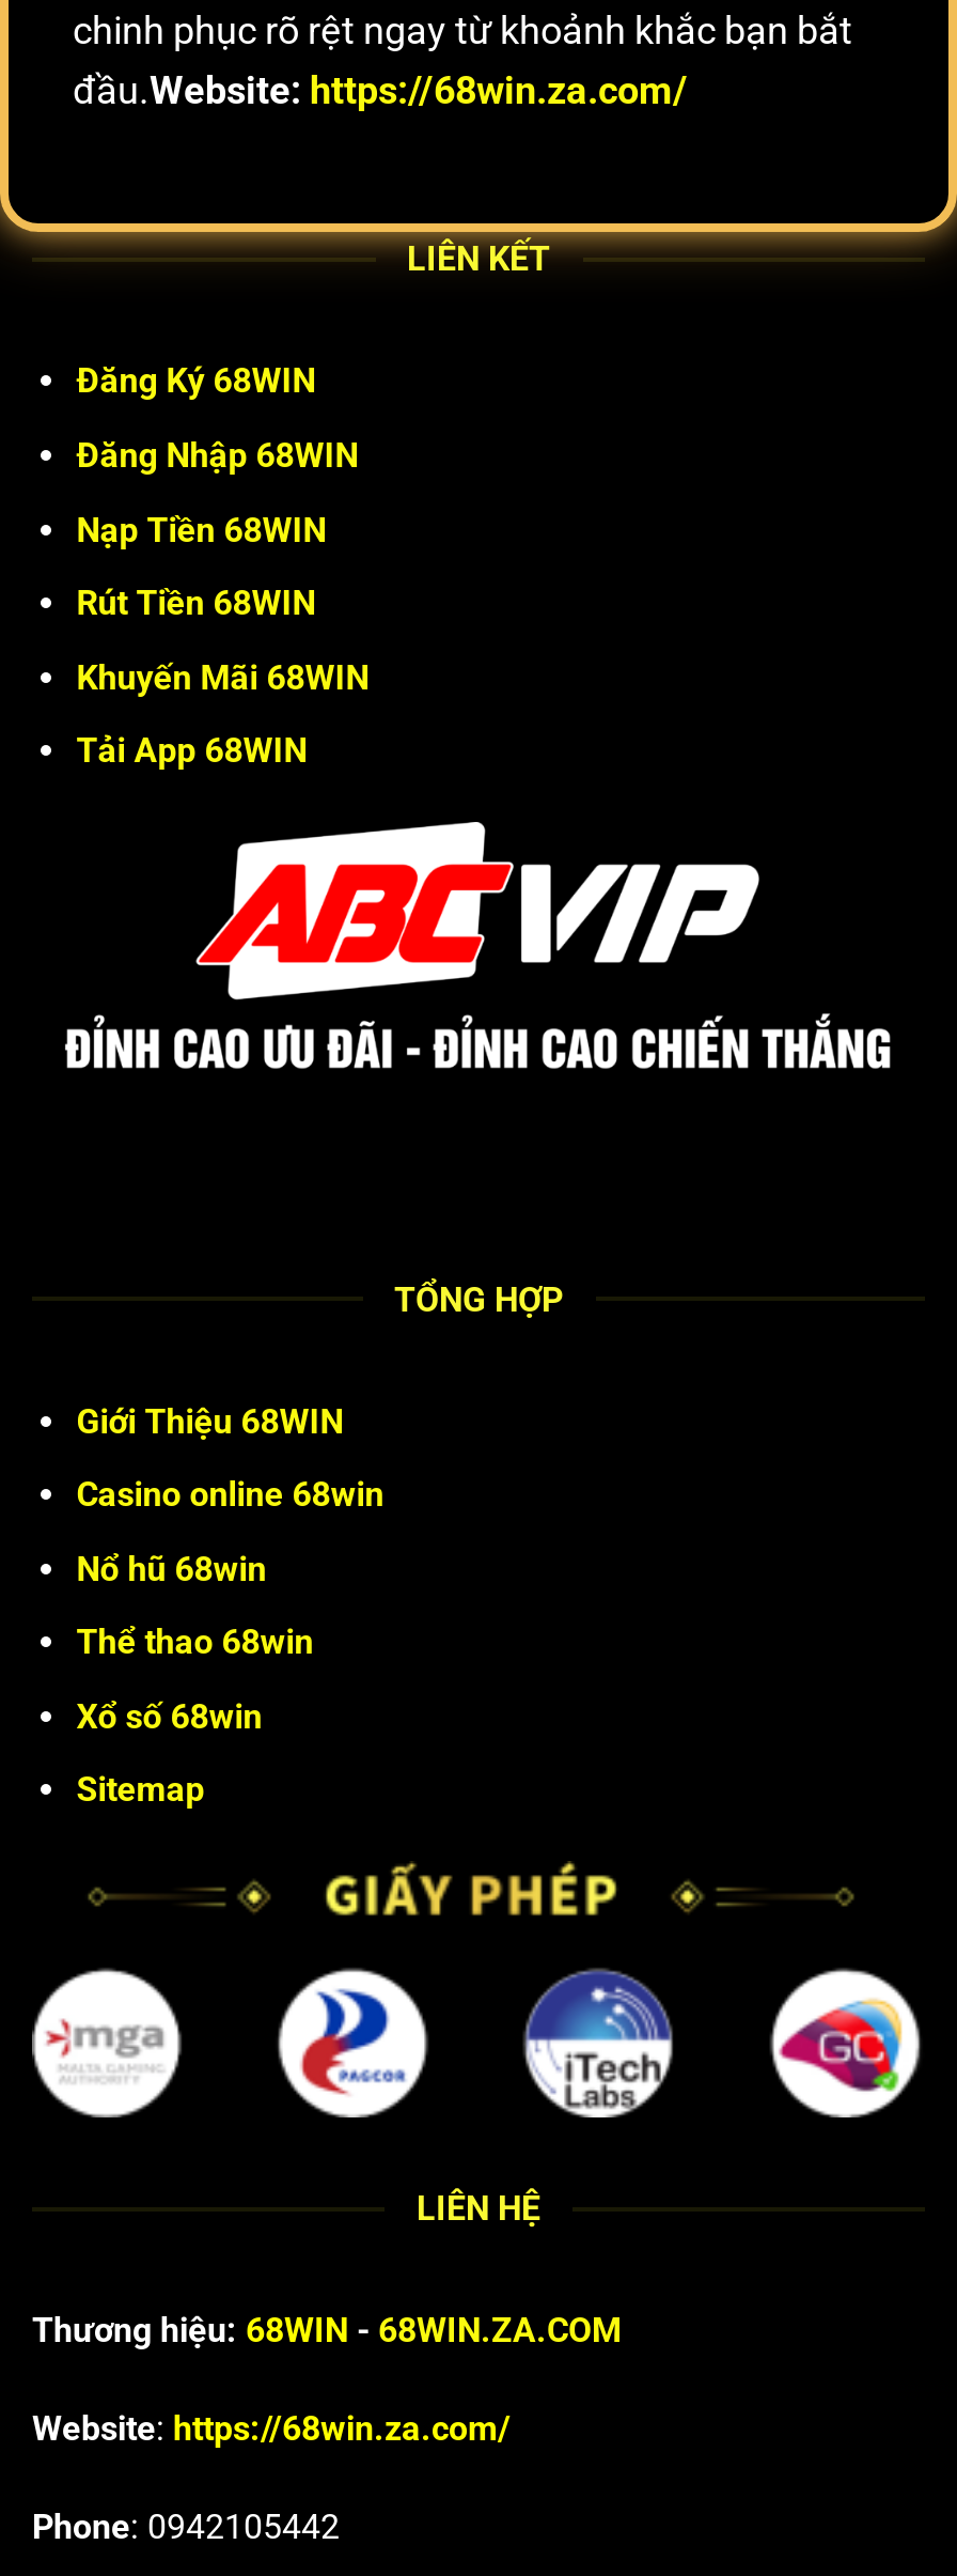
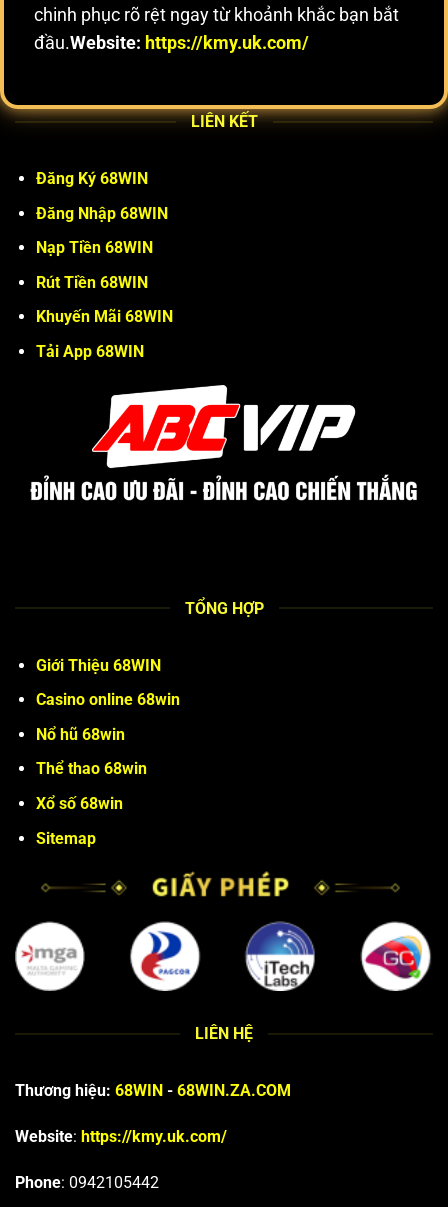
- đầu.Website: https://68win.za.com/
+ đầu.Website: https://kmy.uk.com/

- Website: https://68win.za.com/
+ Website: https://kmy.uk.com/
